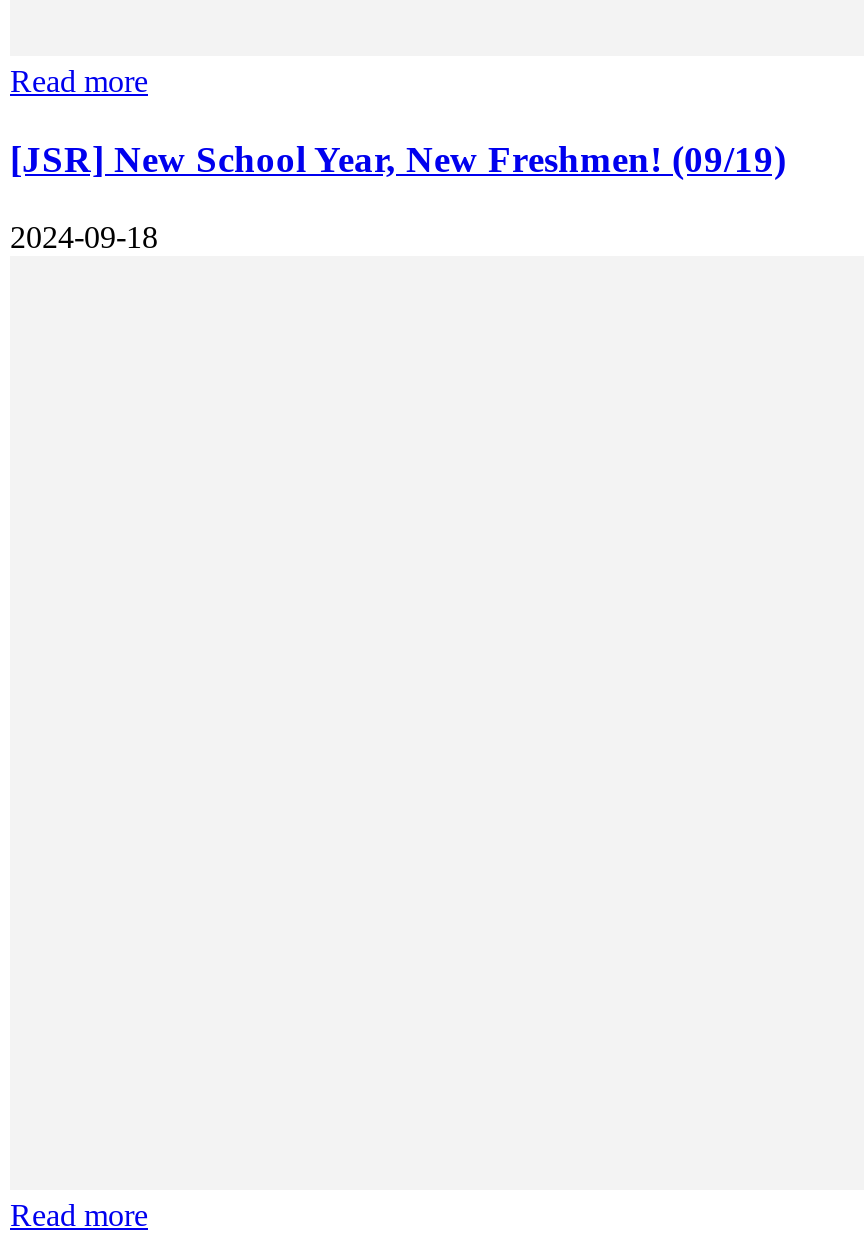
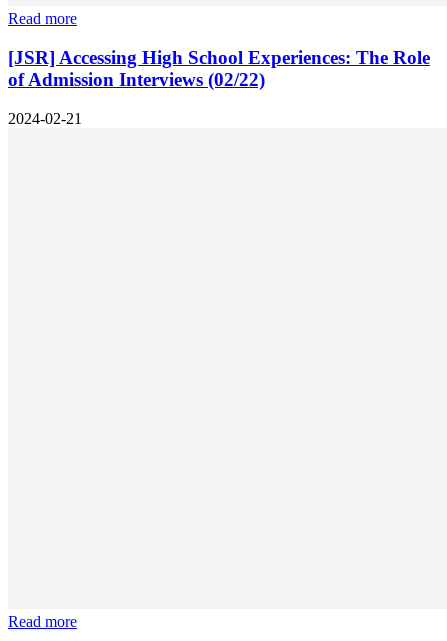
- [JSR] New School Year, New Freshmen! (09/19)
+ [JSR] Accessing High School Experiences: The Role
+ of Admission Interviews (02/22)

- 2024-09-18
+ 2024-02-21
